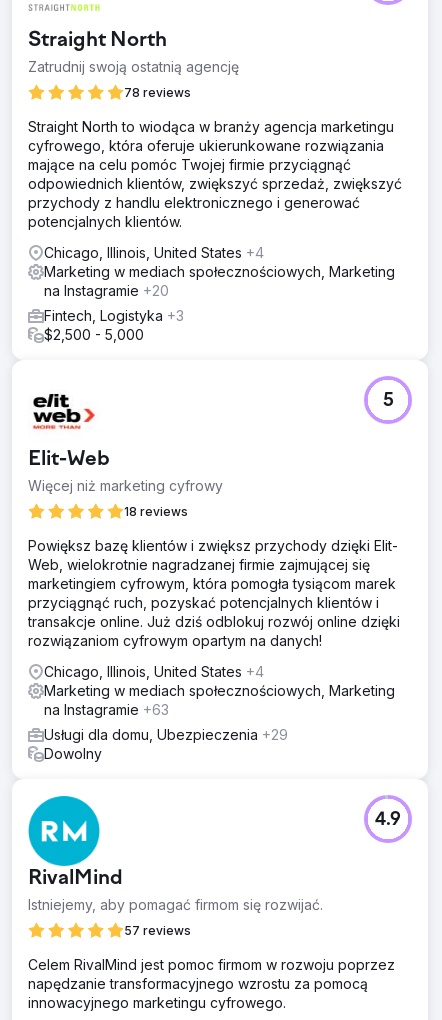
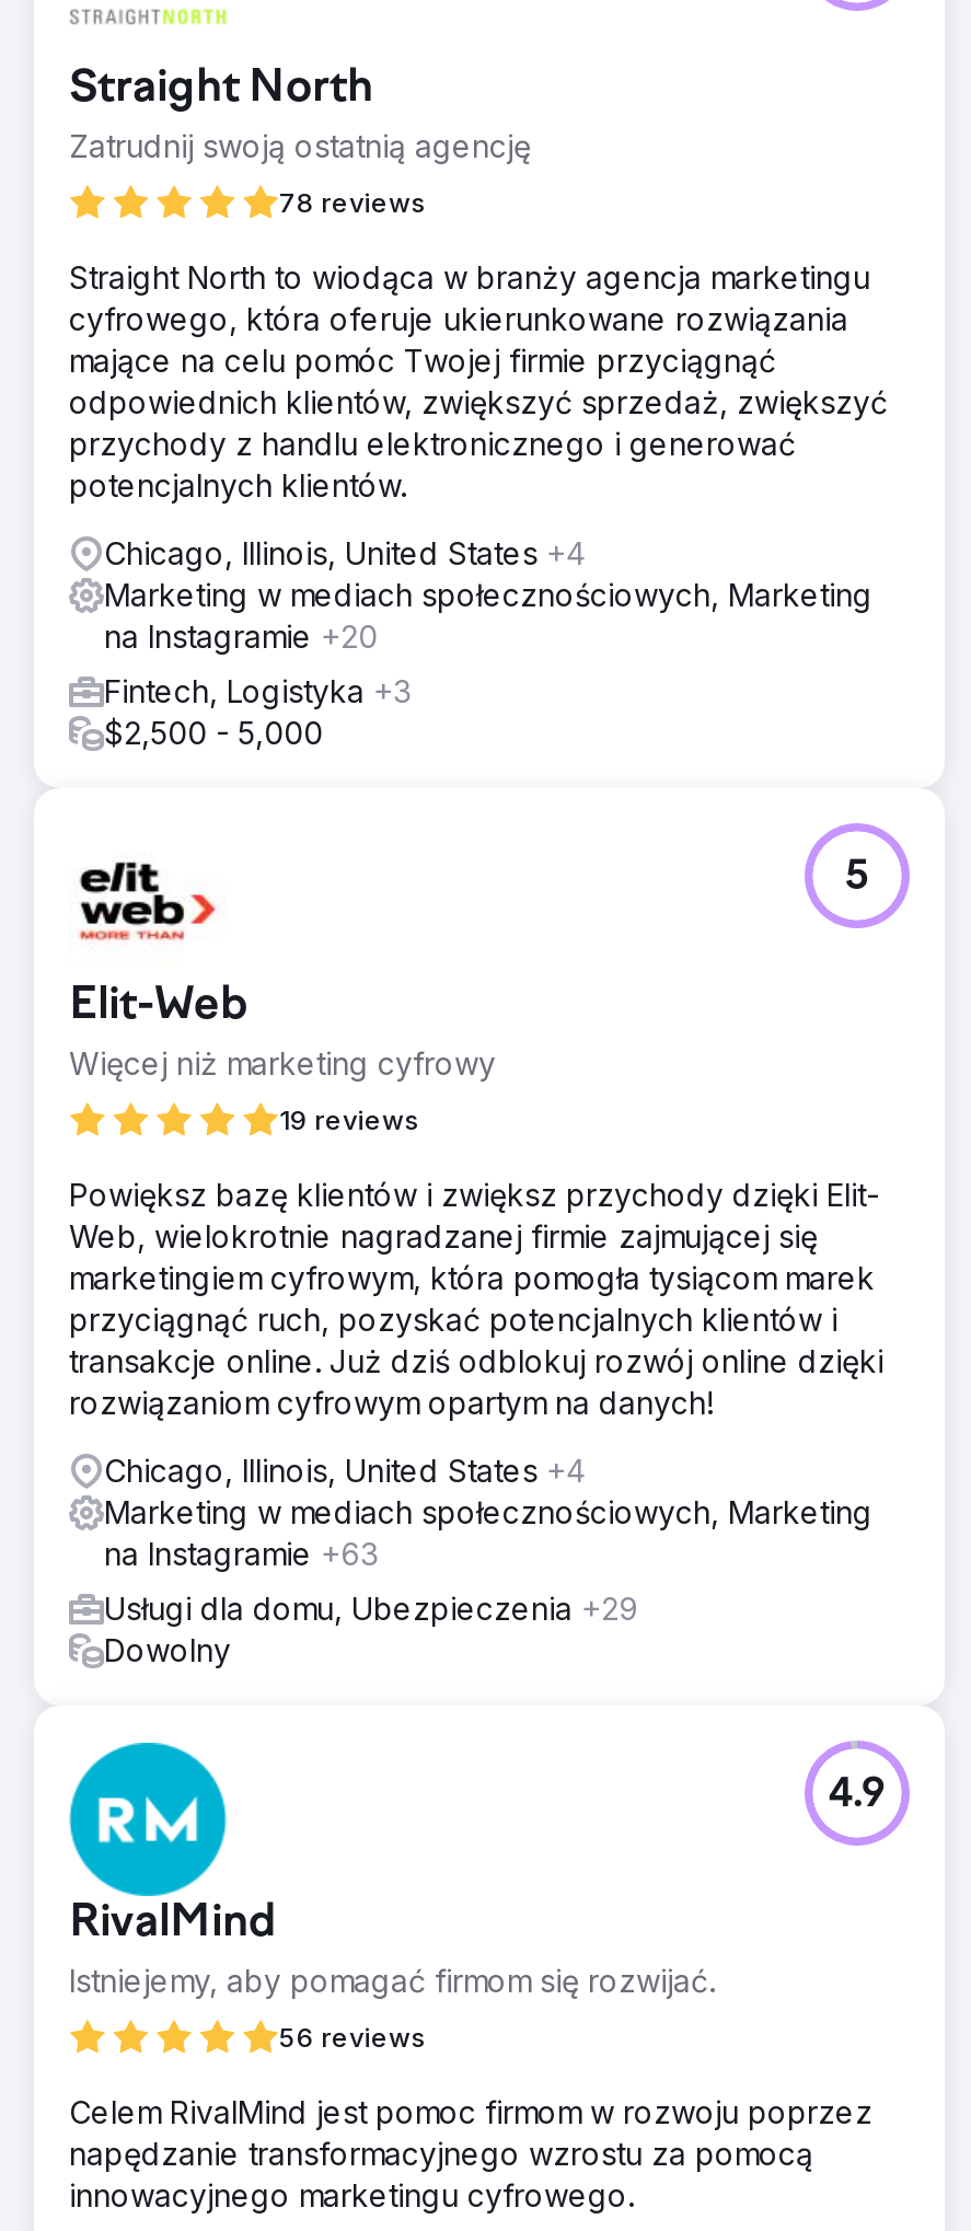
- 18 reviews
+ 19 reviews

- 57 reviews
+ 56 reviews
